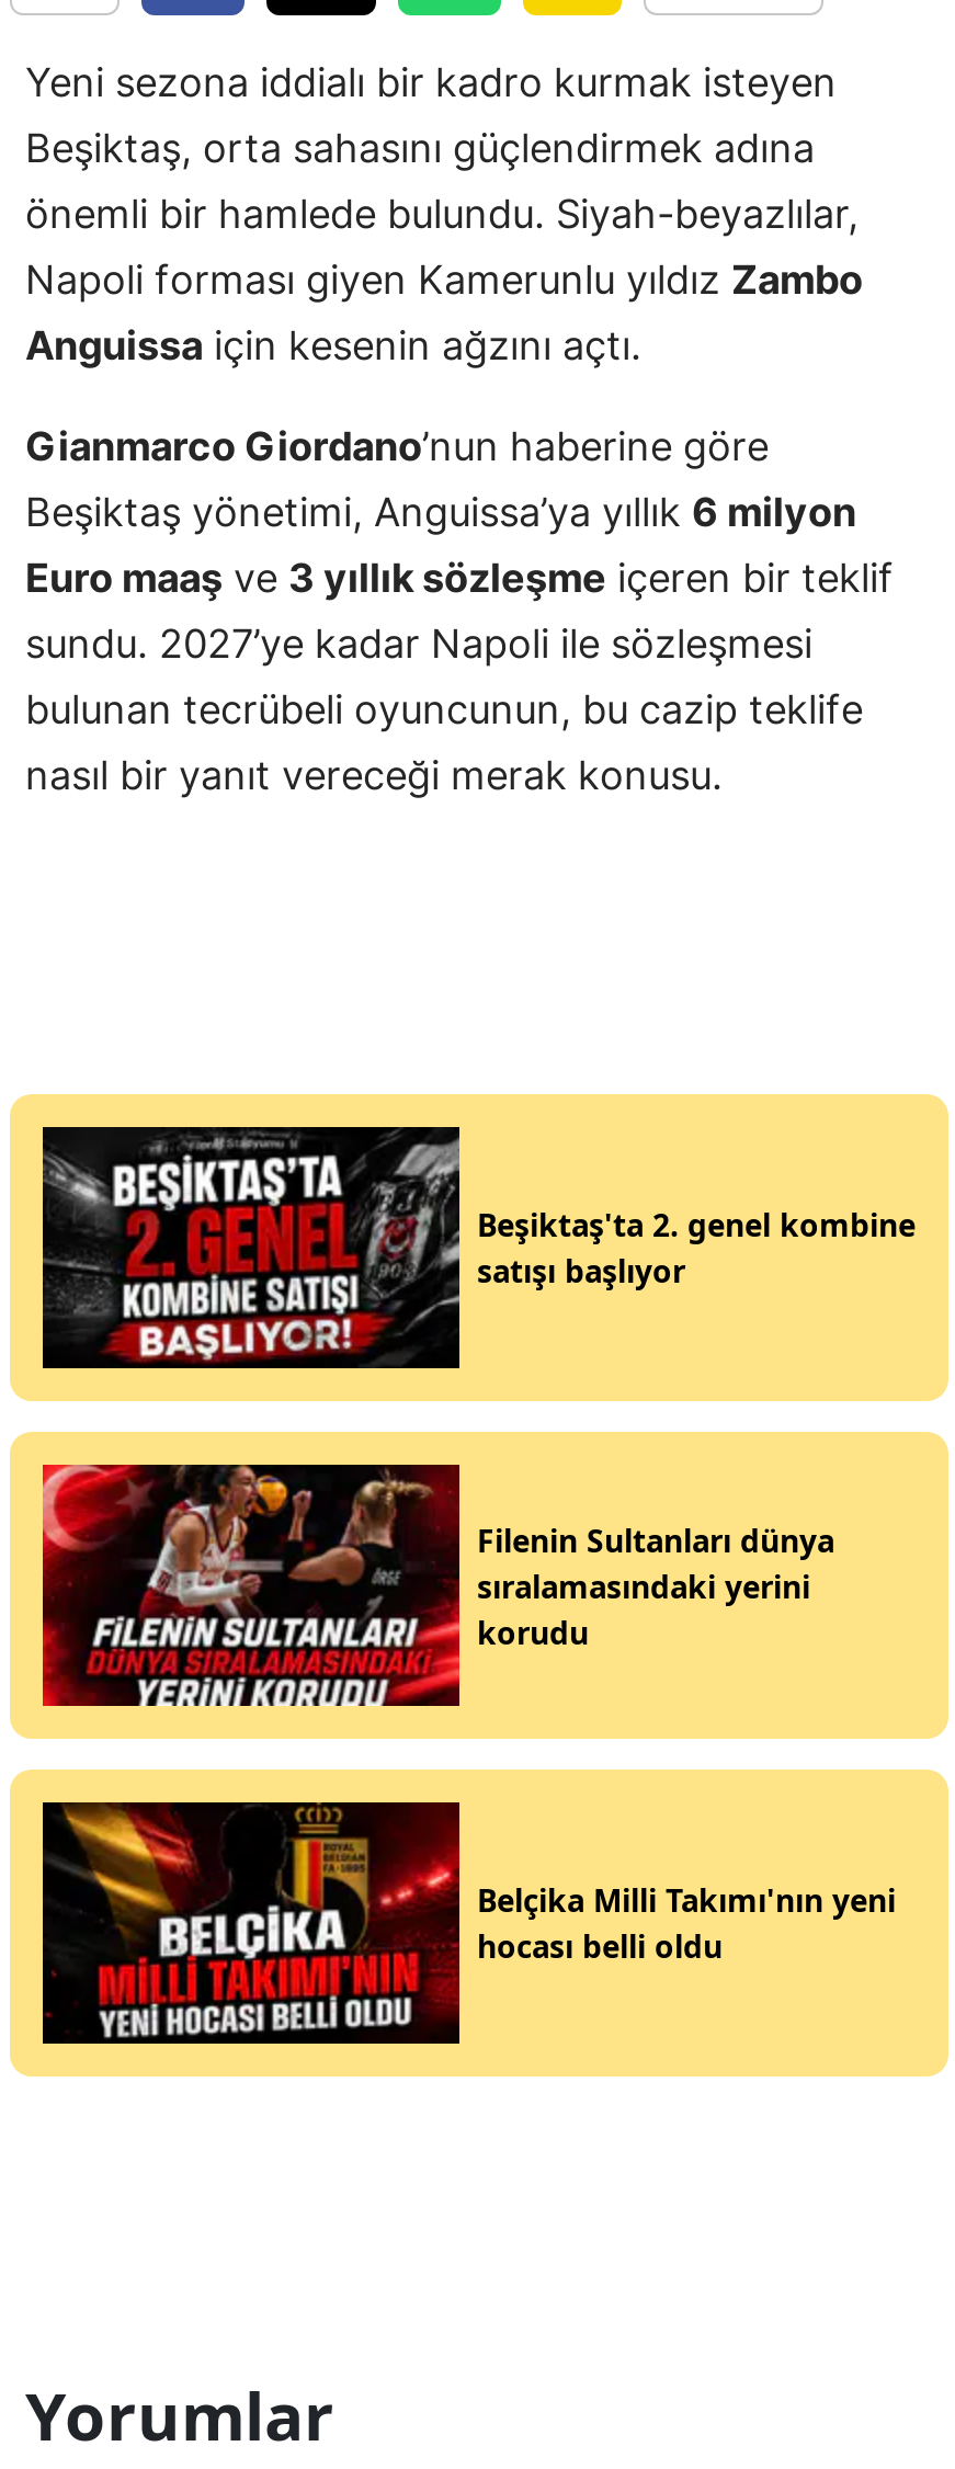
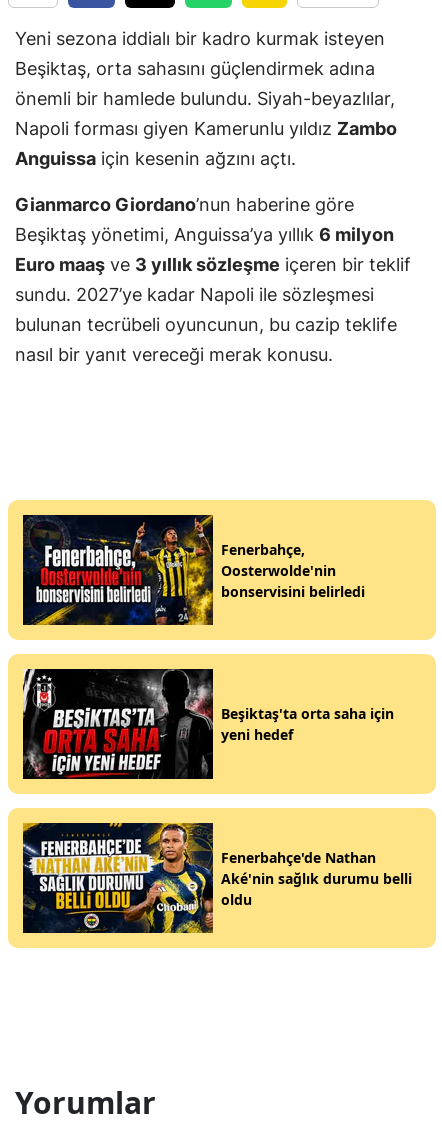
- [image]
- Beşiktaş'ta 2. genel kombine
- satışı başlıyor
+ [image]
+ Fenerbahçe,
+ Oosterwolde'nin
+ bonservisini belirledi

- [image]
- Filenin Sultanları dünya
- sıralamasındaki yerini
- korudu
+ [image]
+ Beşiktaş'ta orta saha için
+ yeni hedef

- [image]
- Belçika Milli Takımı'nın yeni
- hocası belli oldu
+ [image]
+ Fenerbahçe'de Nathan
+ Aké'nin sağlık durumu belli
+ oldu
